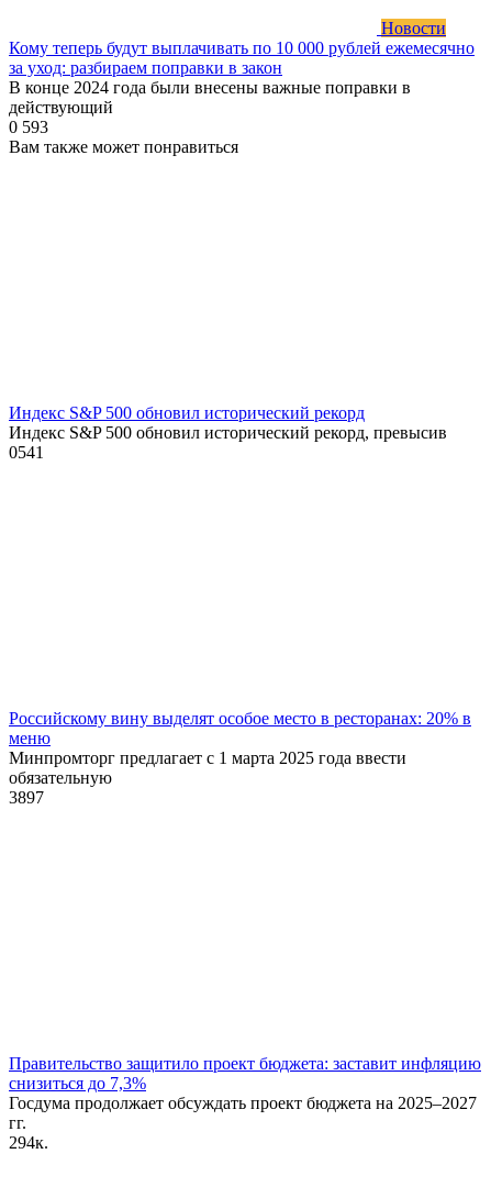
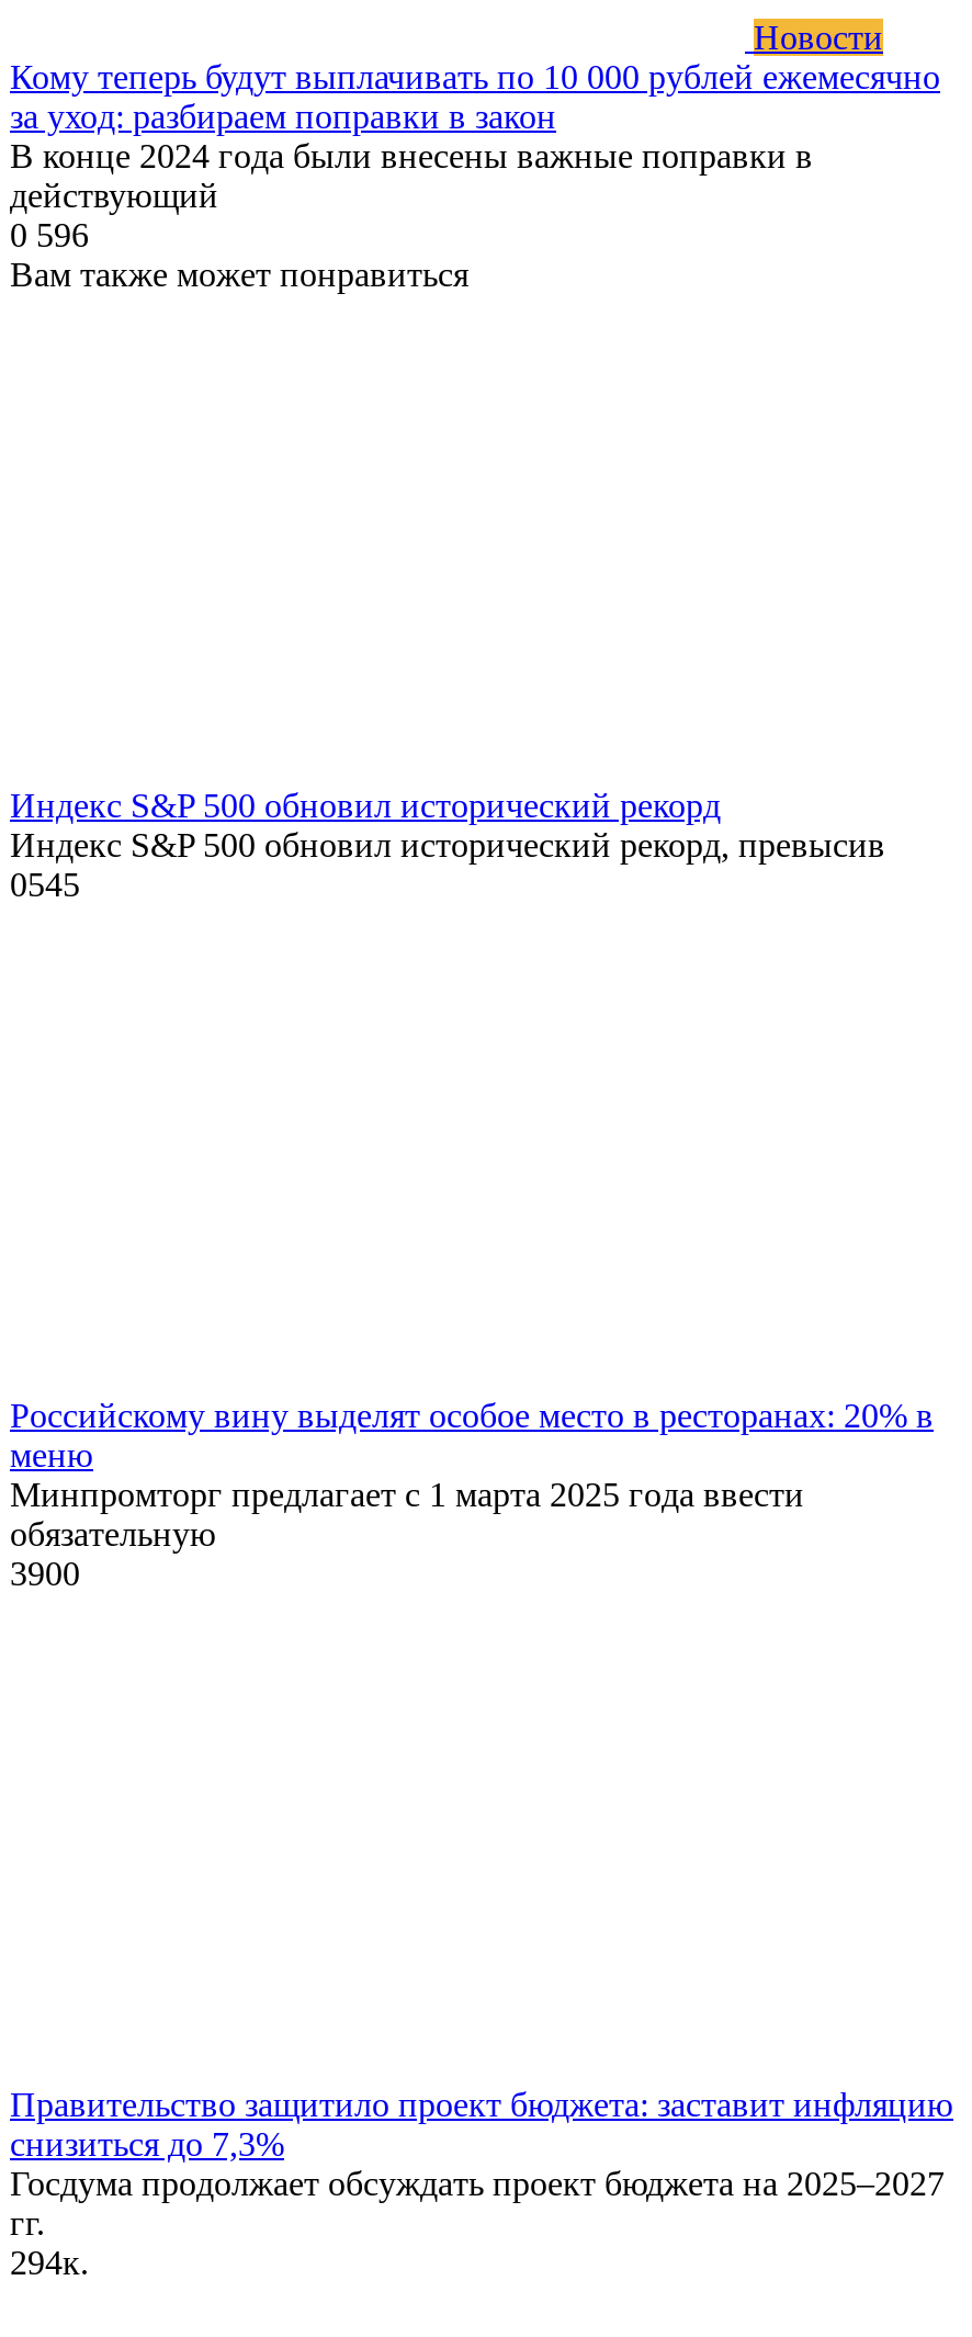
- 0 593
+ 0 596

- 0541
+ 0545

- 3897
+ 3900
